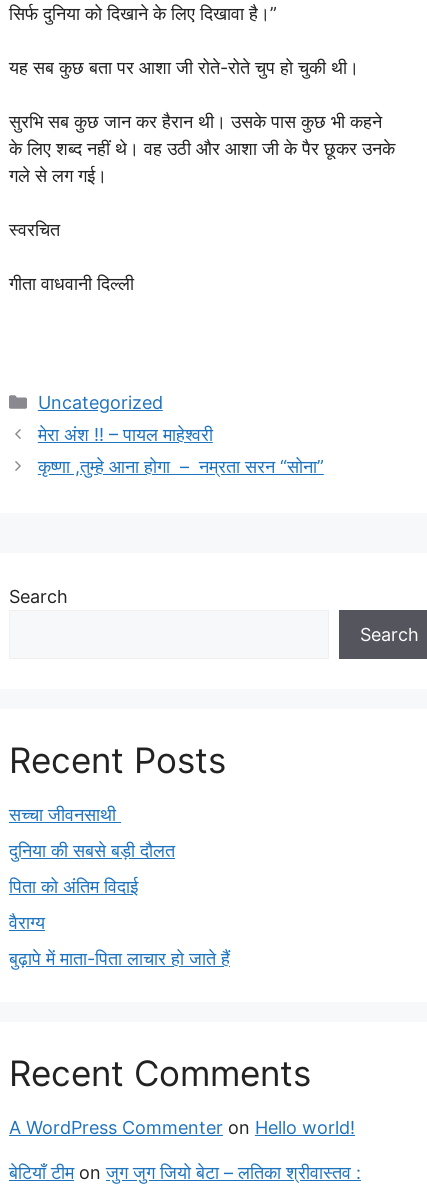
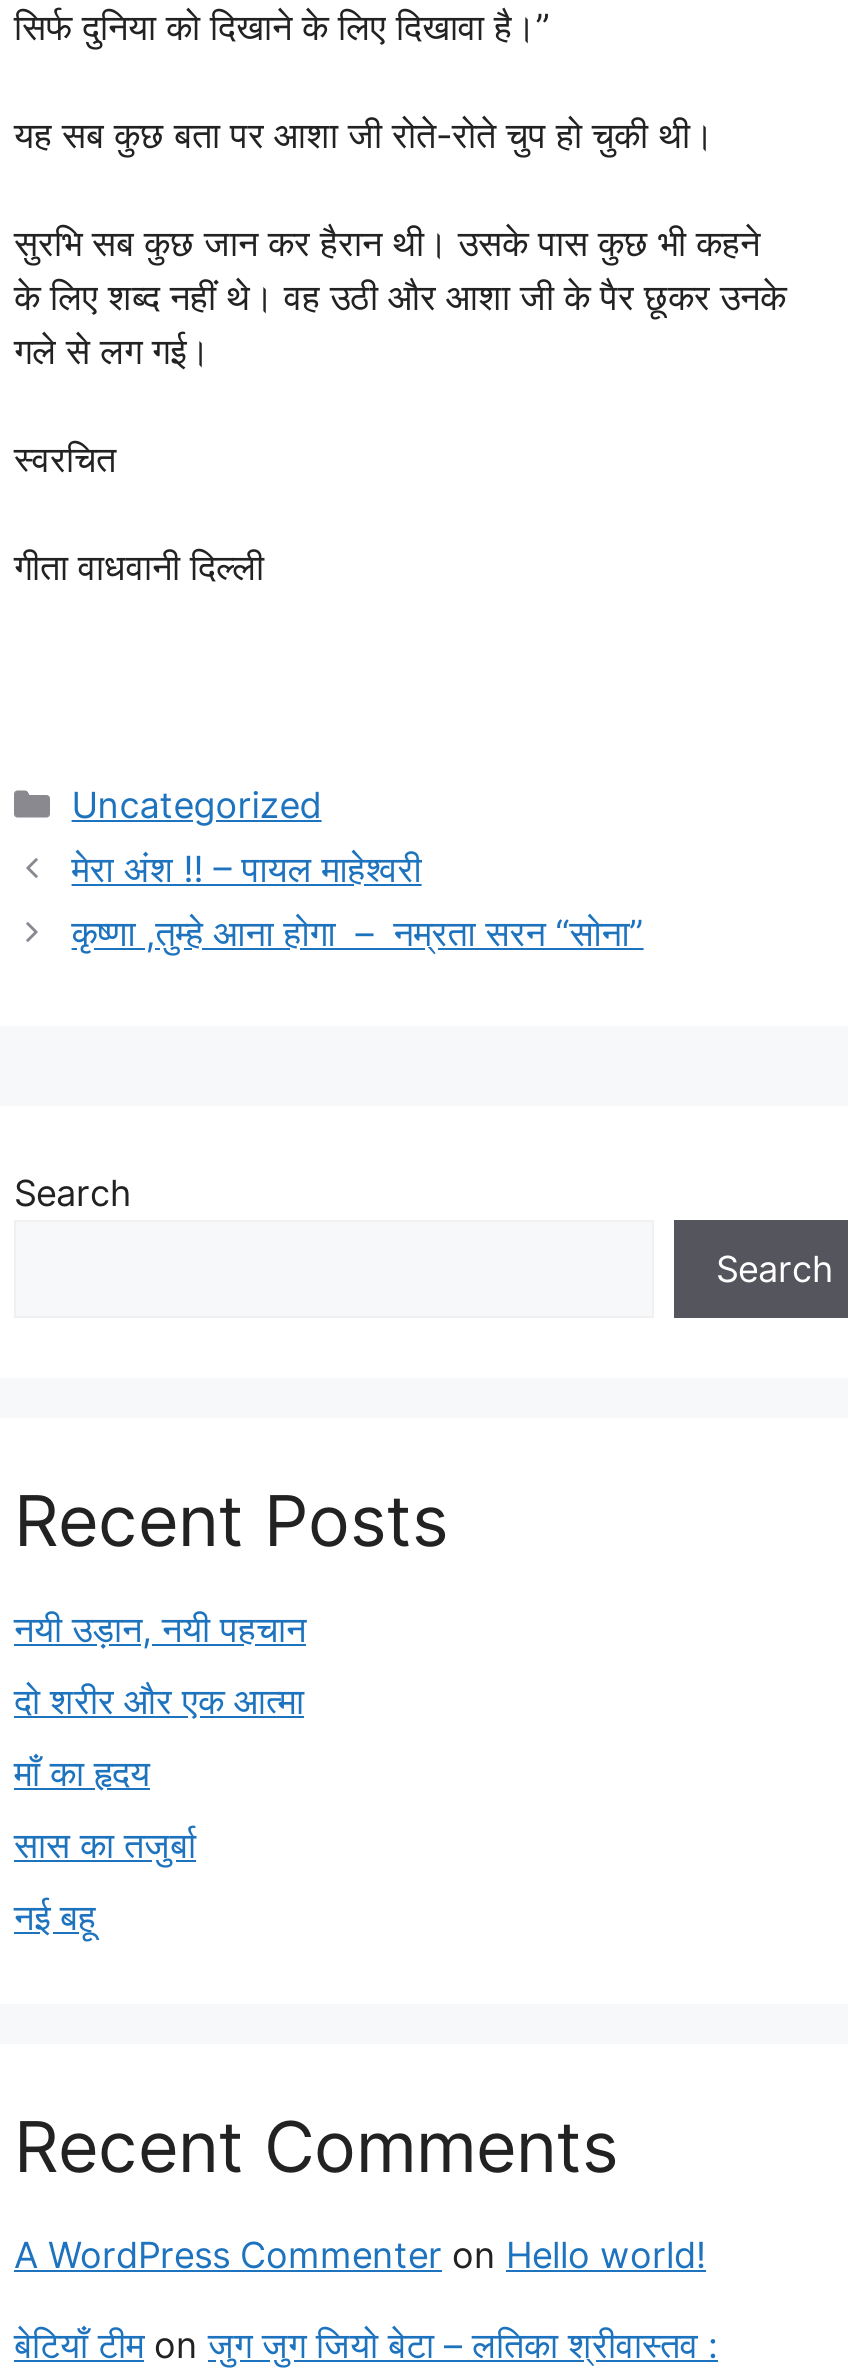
- सच्चा जीवनसाथी
+ नयी उड़ान, नयी पहचान

- दुनिया की सबसे बड़ी दौलत
+ दो शरीर और एक आत्मा

- पिता को अंतिम विदाई
+ माँ का हृदय

- वैराग्य
+ सास का तजुर्बा

- बुढ़ापे में माता-पिता लाचार हो जाते हैं
+ नई बहू
